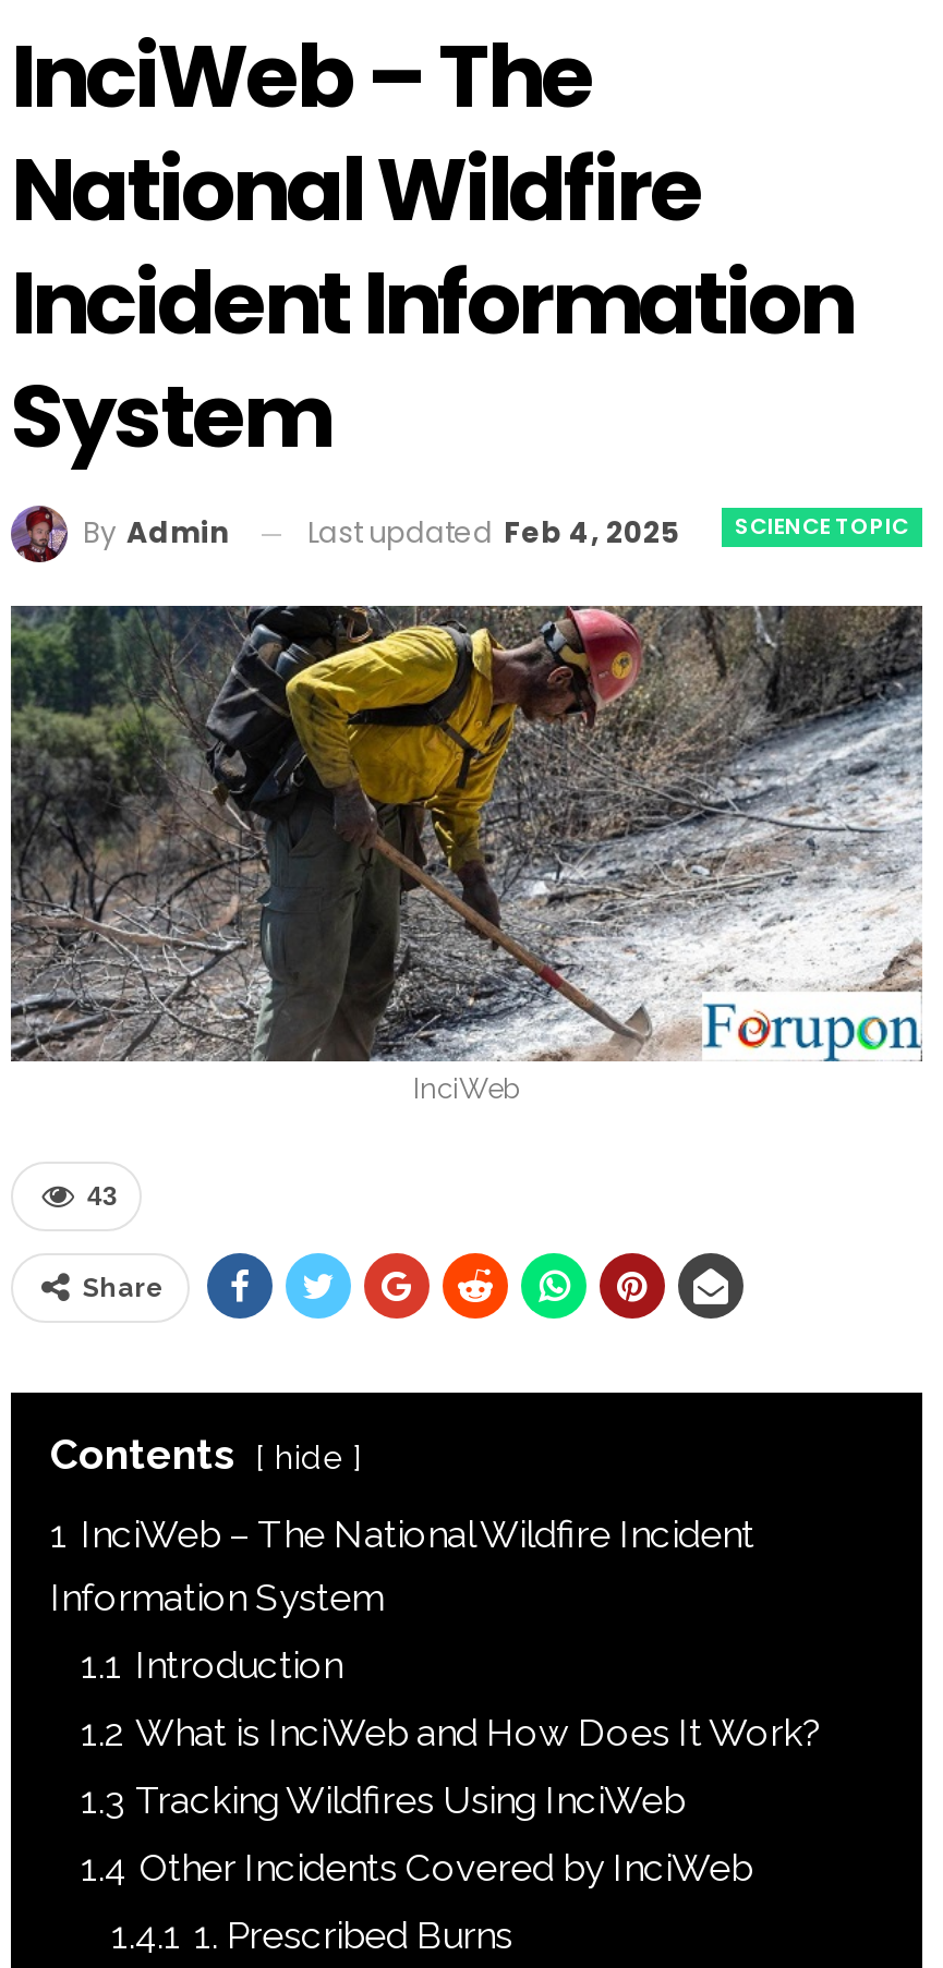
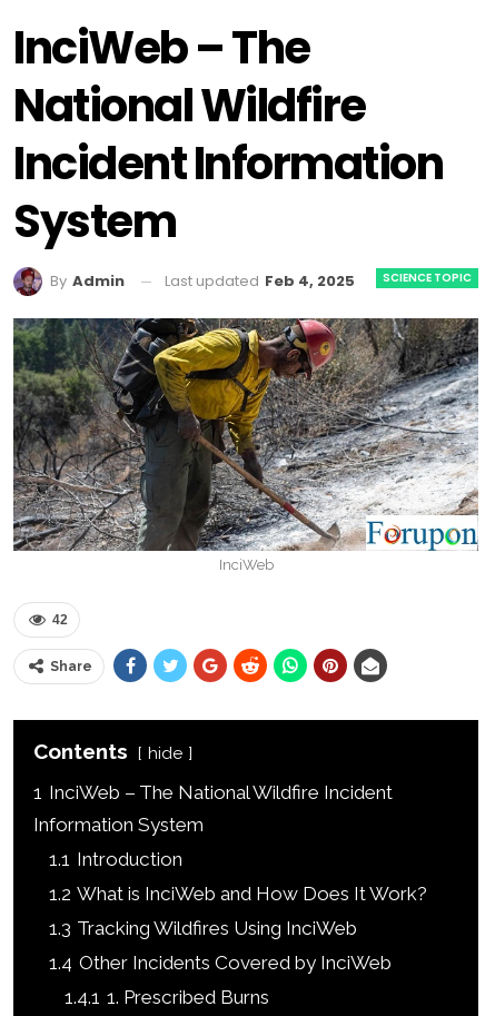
- 43
+ 42
